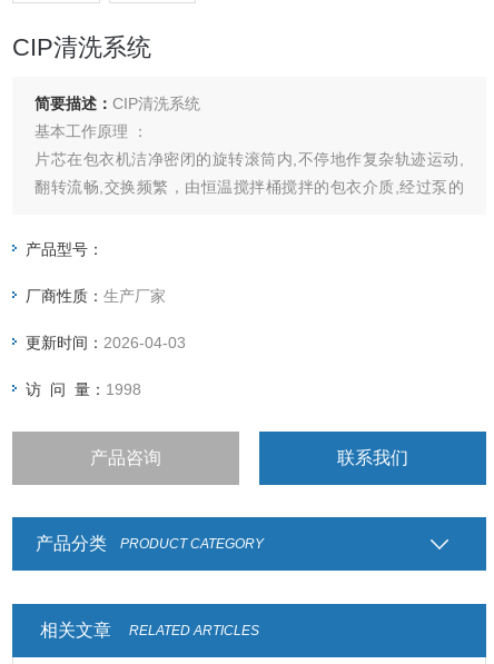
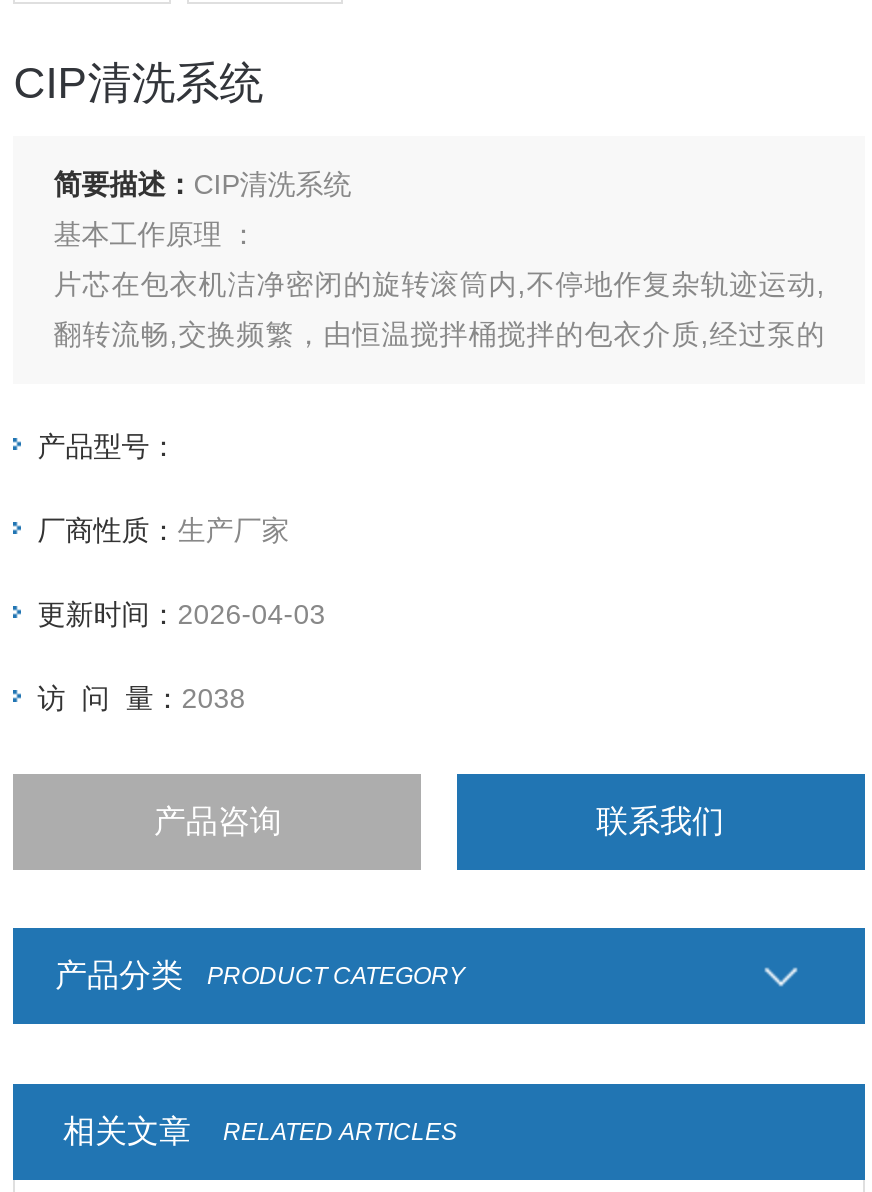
- 访 问 量：1998
+ 访 问 量：2038
